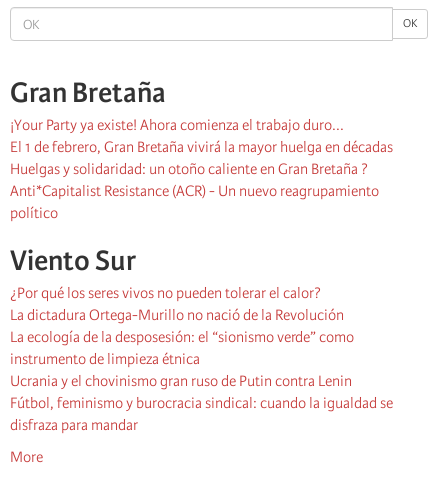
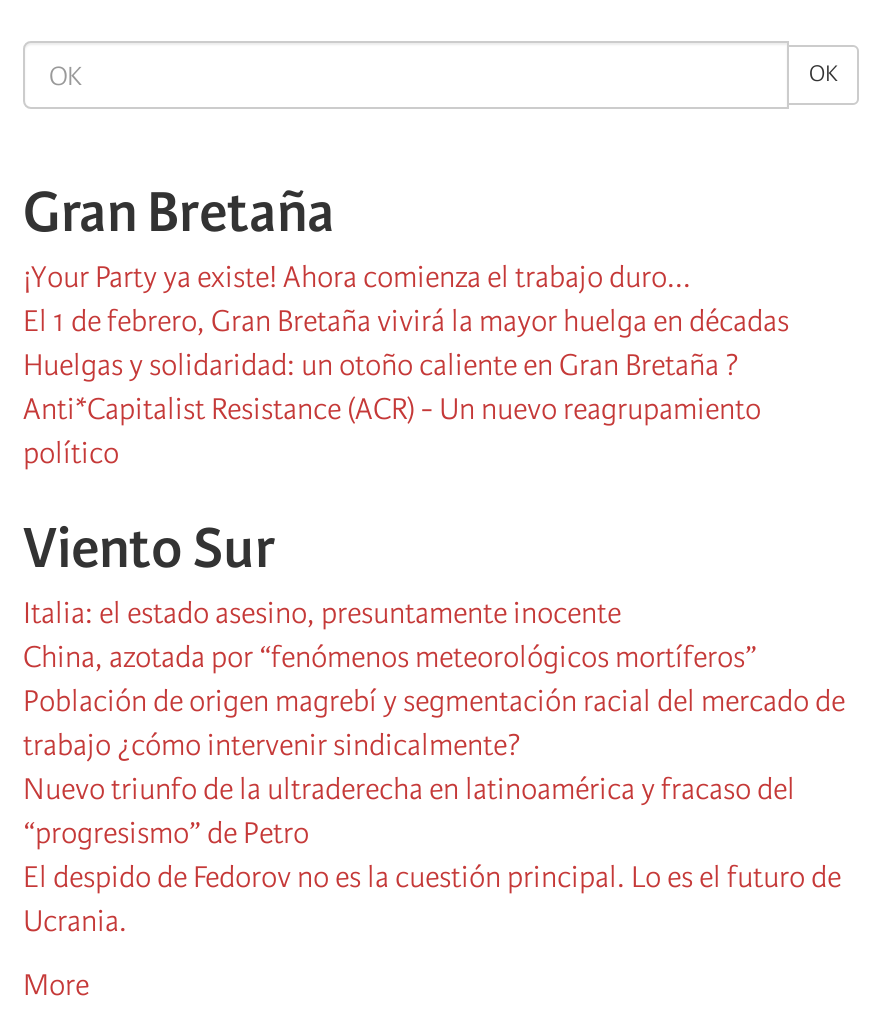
- ¿Por qué los seres vivos no pueden tolerar el calor?
- La dictadura Ortega-Murillo no nació de la Revolución
- La ecología de la desposesión: el “sionismo verde” como
- instrumento de limpieza étnica
- Ucrania y el chovinismo gran ruso de Putin contra Lenin
- Fútbol, feminismo y burocracia sindical: cuando la igualdad se
- disfraza para mandar
+ Italia: el estado asesino, presuntamente inocente
+ China, azotada por “fenómenos meteorológicos mortíferos”
+ Población de origen magrebí y segmentación racial del mercado de
+ trabajo ¿cómo intervenir sindicalmente?
+ Nuevo triunfo de la ultraderecha en latinoamérica y fracaso del
+ “progresismo” de Petro
+ El despido de Fedorov no es la cuestión principal. Lo es el futuro de
+ Ucrania.
